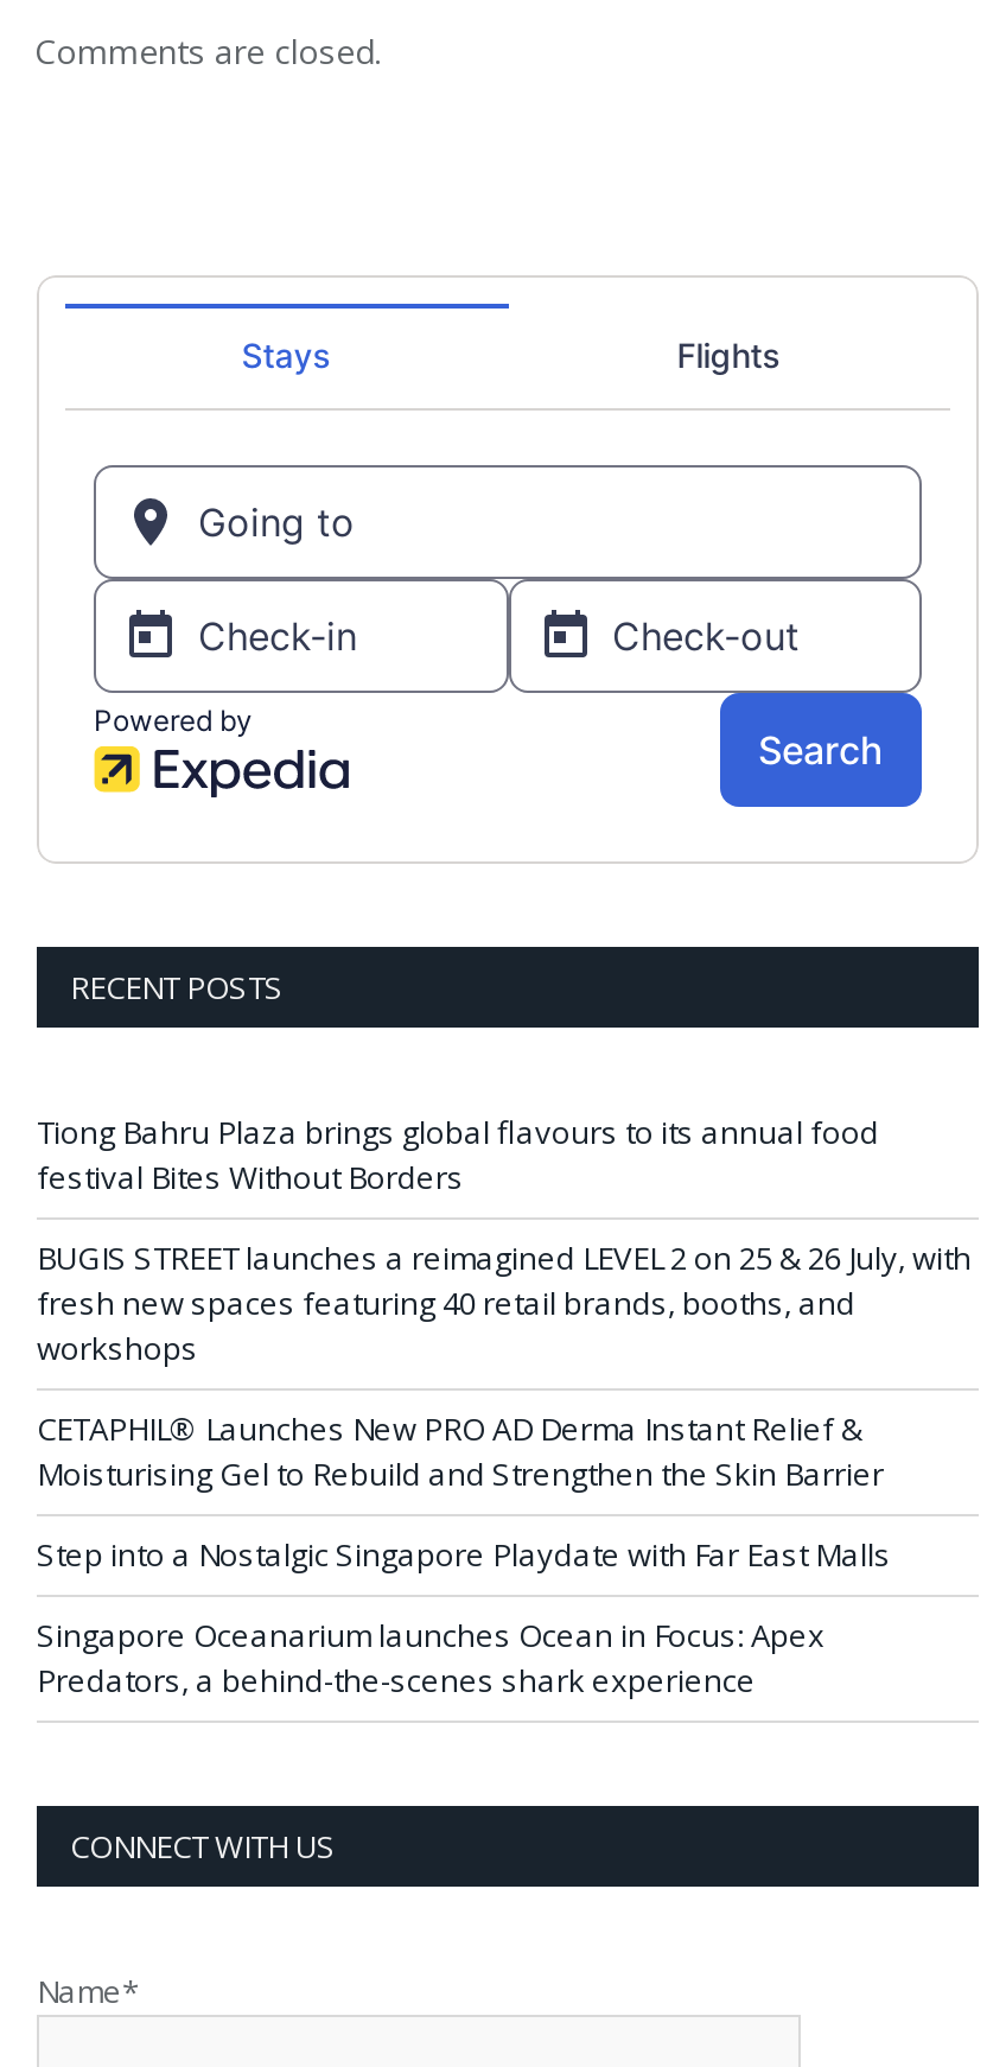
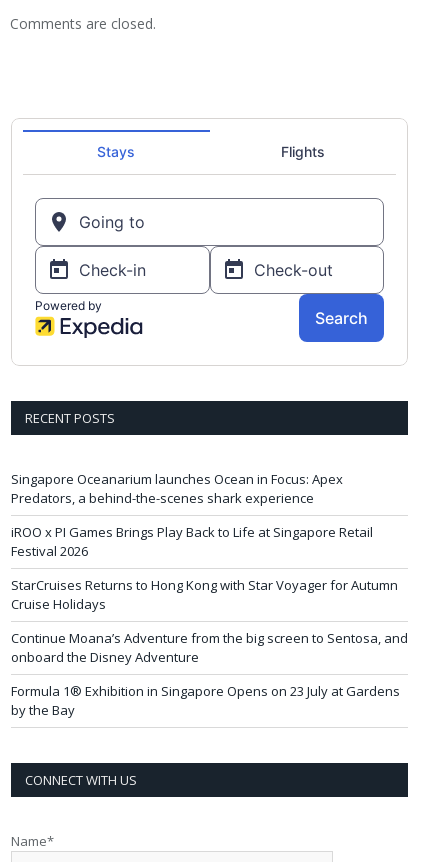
- Tiong Bahru Plaza brings global flavours to its annual food
- festival Bites Without Borders
- BUGIS STREET launches a reimagined LEVEL 2 on 25 & 26 July, with
- fresh new spaces featuring 40 retail brands, booths, and
- workshops
- CETAPHIL® Launches New PRO AD Derma Instant Relief &
- Moisturising Gel to Rebuild and Strengthen the Skin Barrier
- Step into a Nostalgic Singapore Playdate with Far East Malls

moved up: Singapore Oceanarium launches Ocean in Focus: Apex | Predators, a behind-the-scenes shark experience

+ iROO x PI Games Brings Play Back to Life at Singapore Retail
+ Festival 2026
+ StarCruises Returns to Hong Kong with Star Voyager for Autumn
+ Cruise Holidays
+ Continue Moana’s Adventure from the big screen to Sentosa, and
+ onboard the Disney Adventure
+ Formula 1® Exhibition in Singapore Opens on 23 July at Gardens
+ by the Bay
